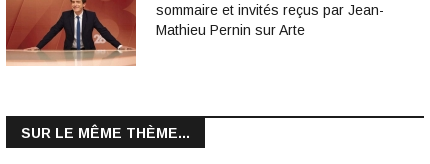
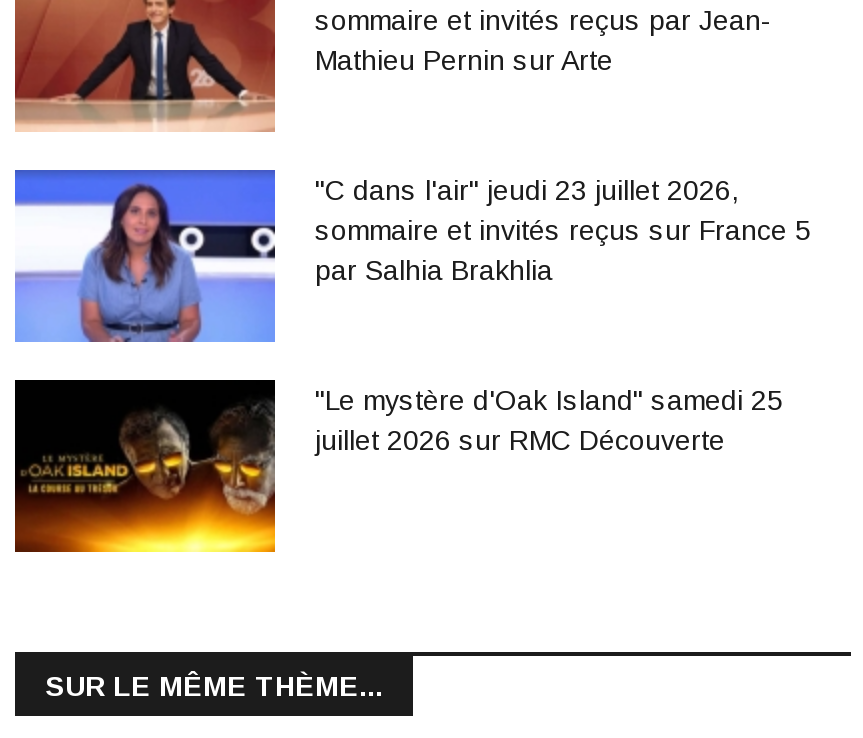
+ [image]
+ "C dans l'air" jeudi 23 juillet 2026,
+ sommaire et invités reçus sur France 5
+ par Salhia Brakhlia

+ [image]
+ "Le mystère d'Oak Island" samedi 25
+ juillet 2026 sur RMC Découverte
